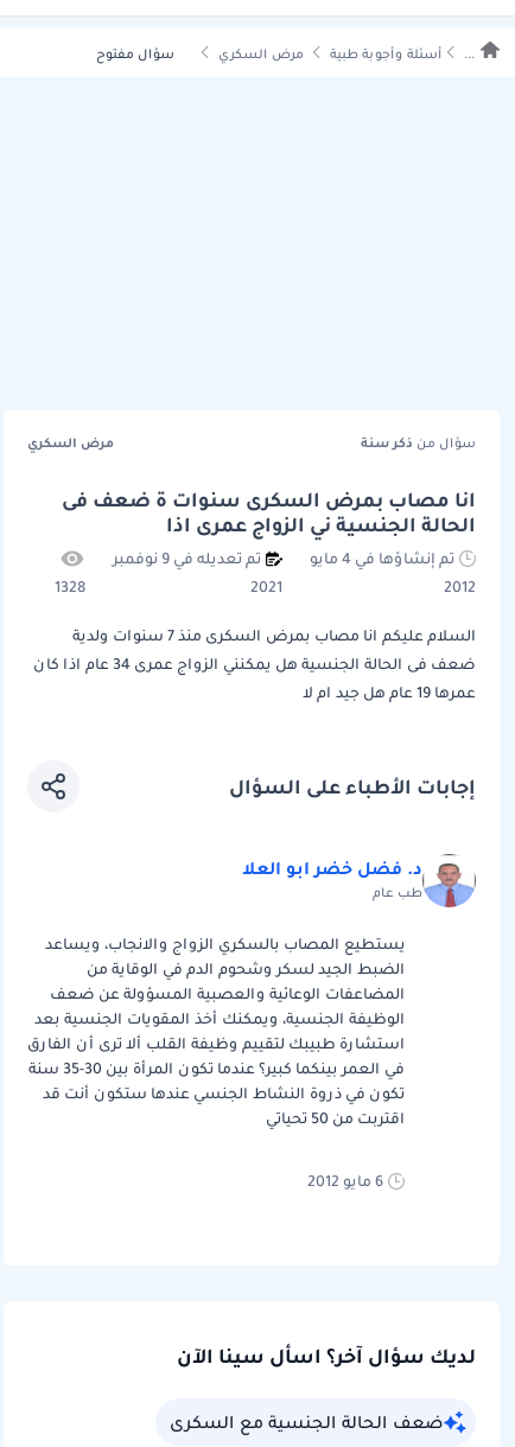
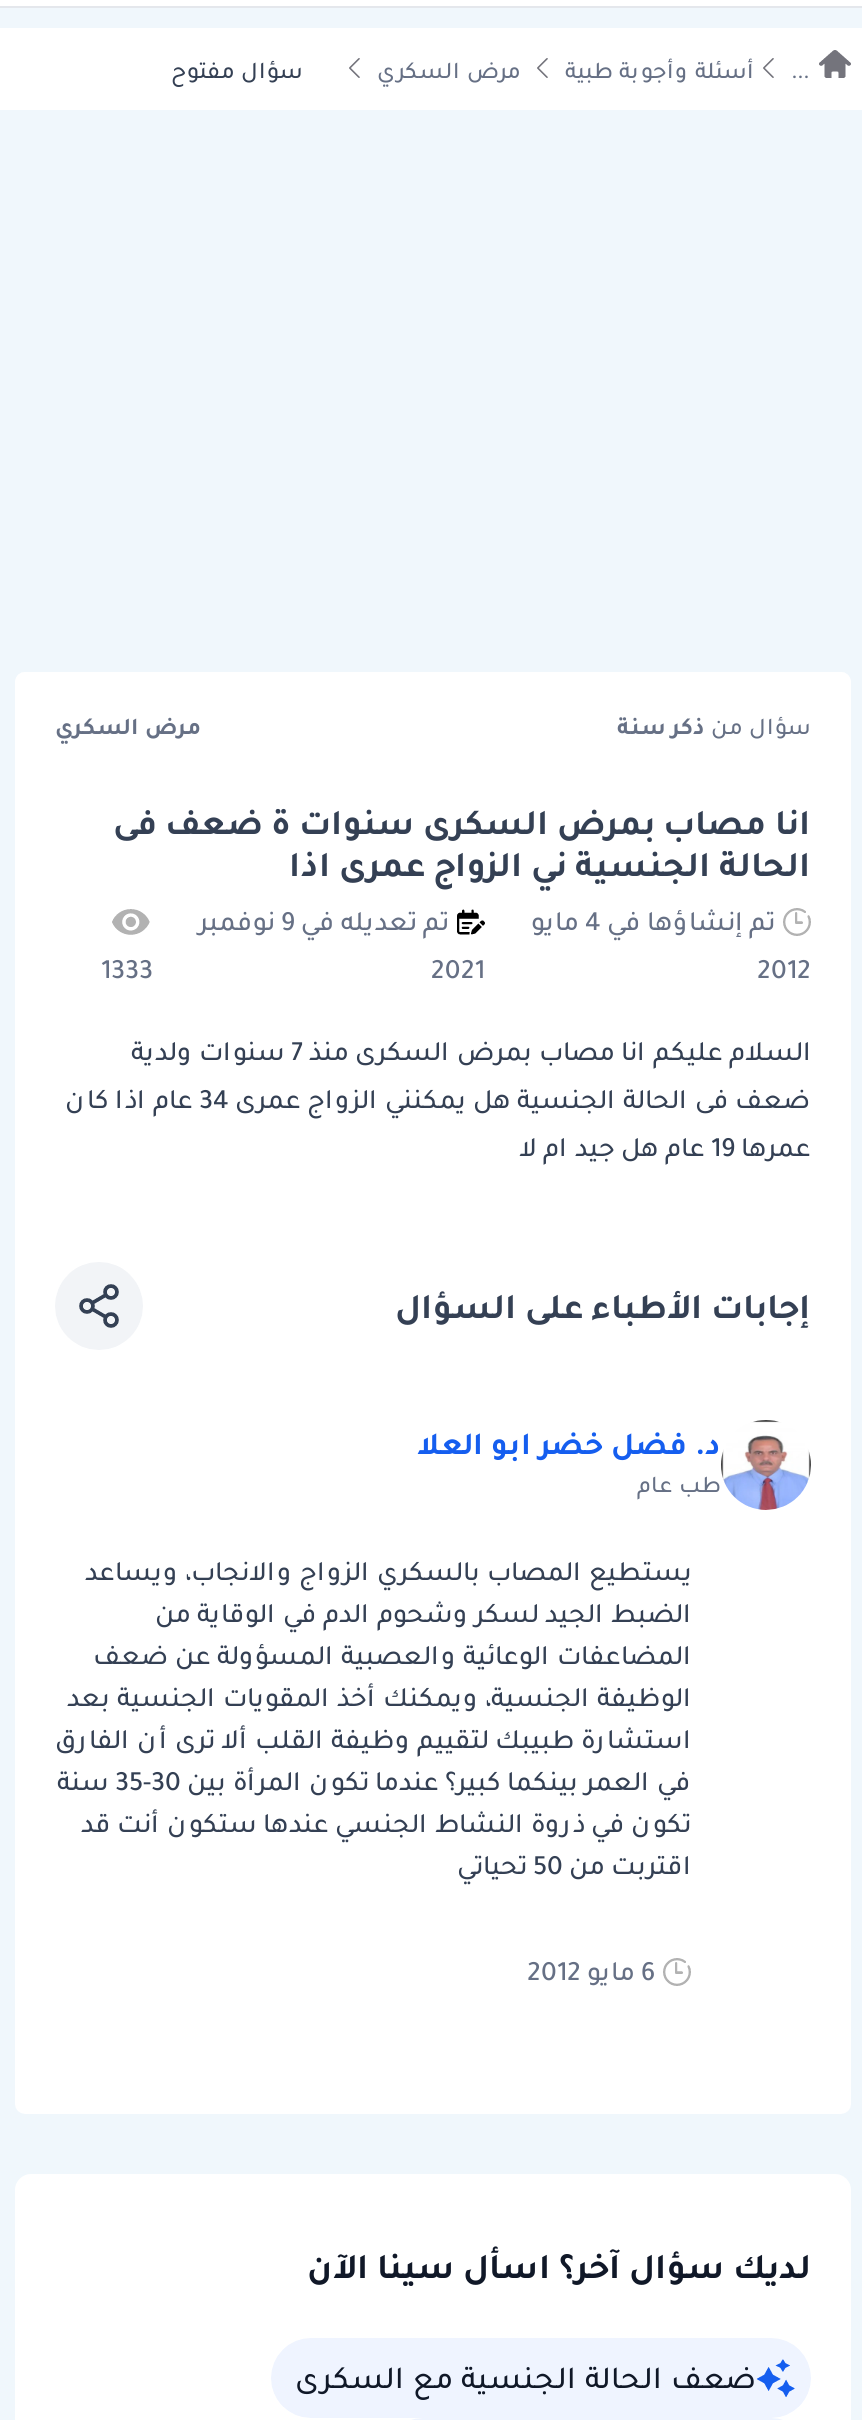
- 1328
+ 1333
